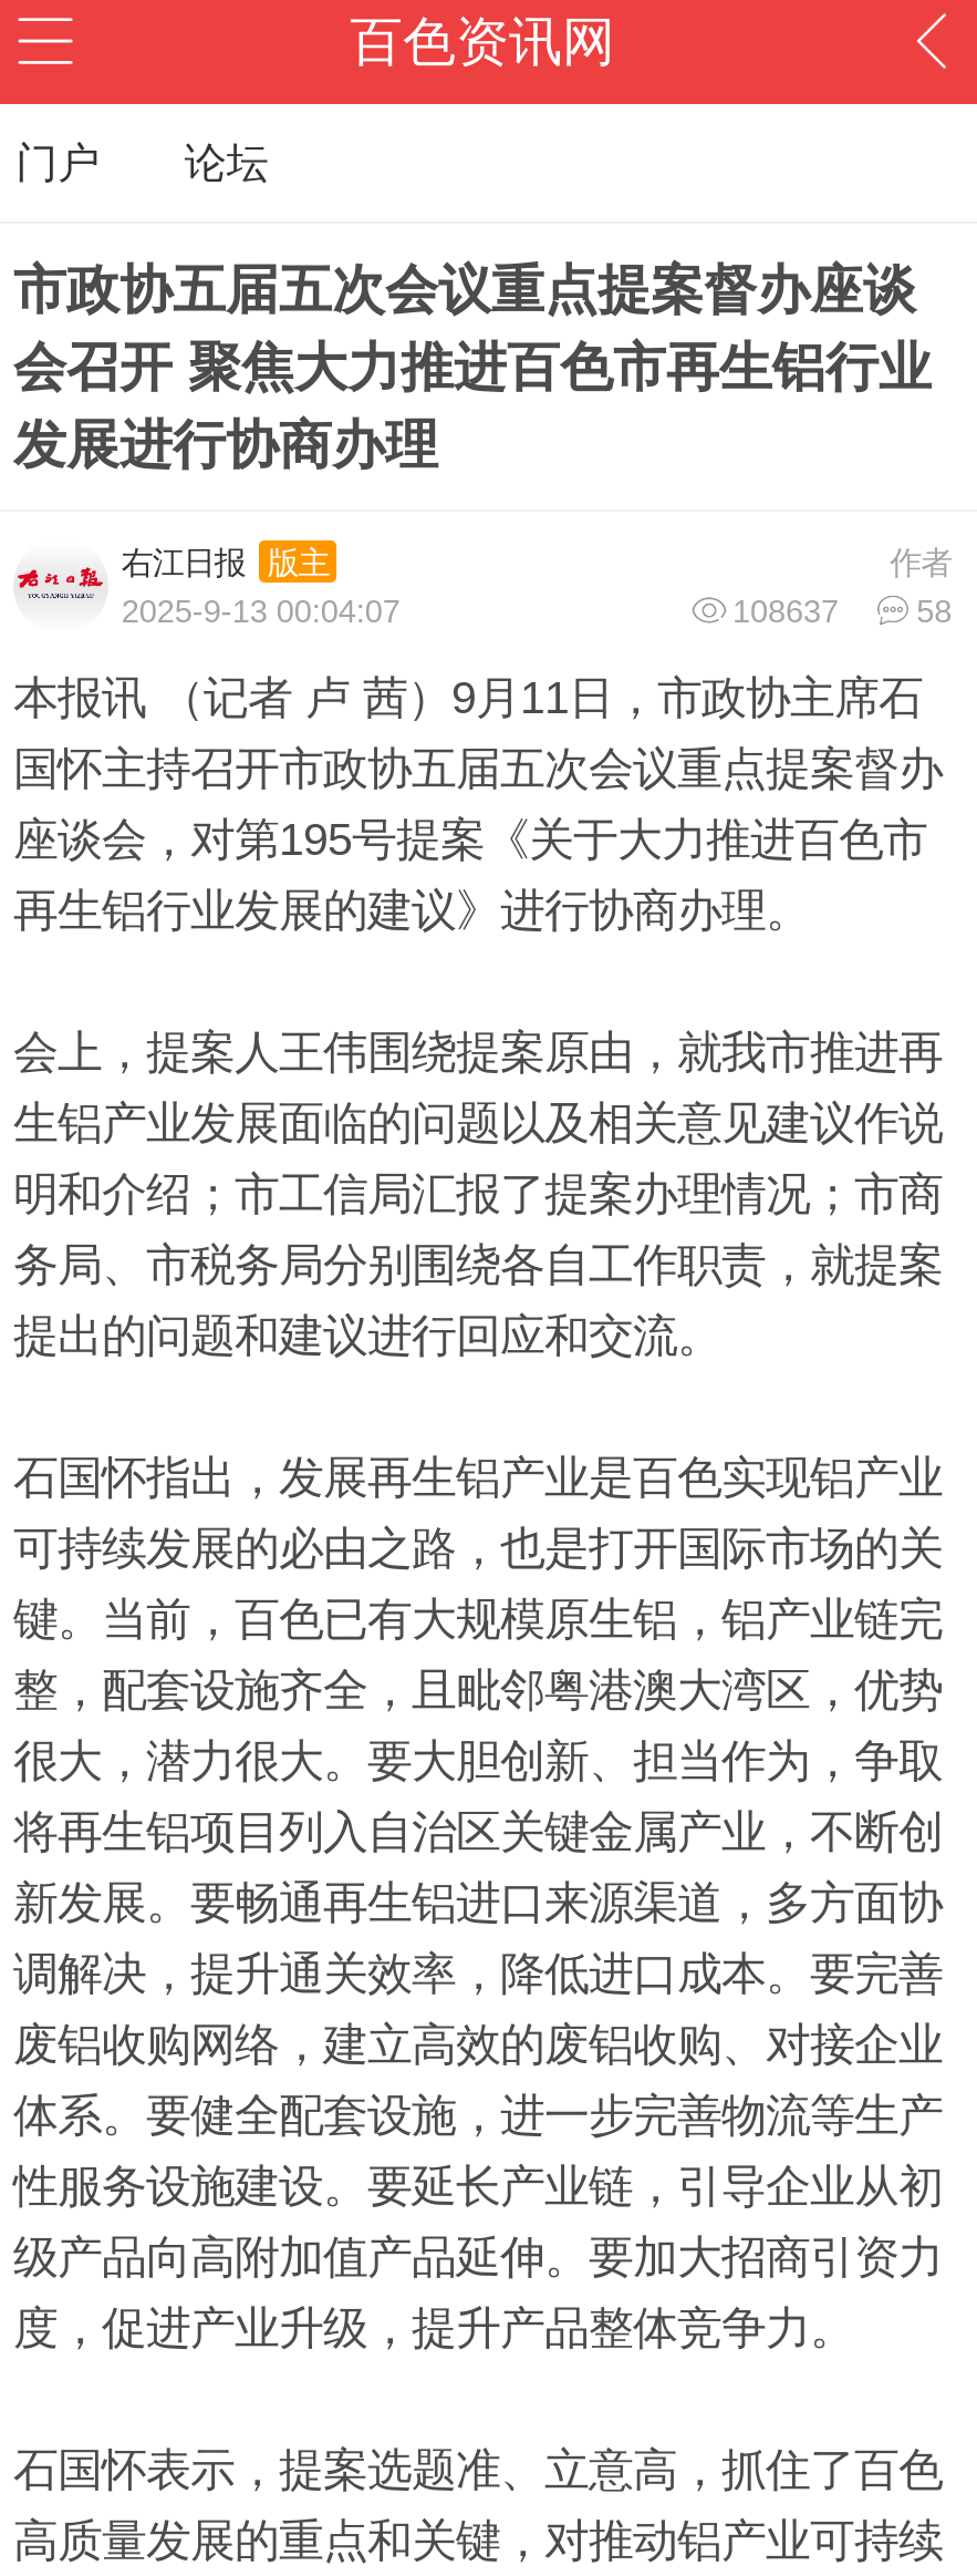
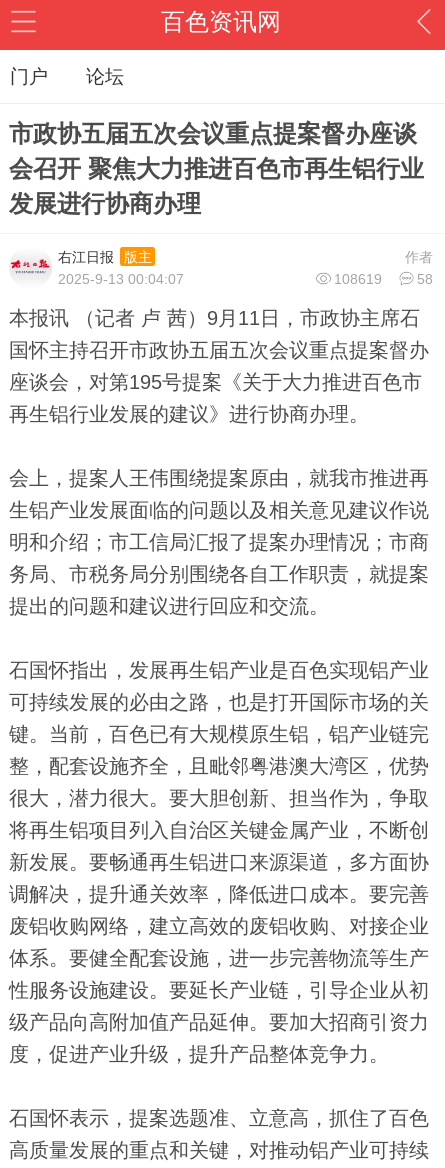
- 108637 58
+ 108619 58
